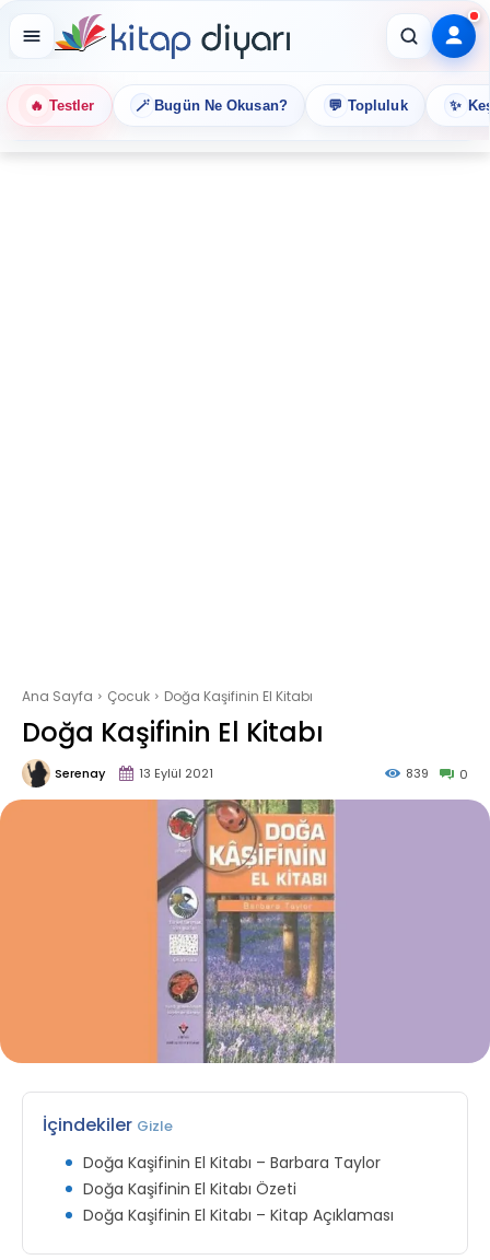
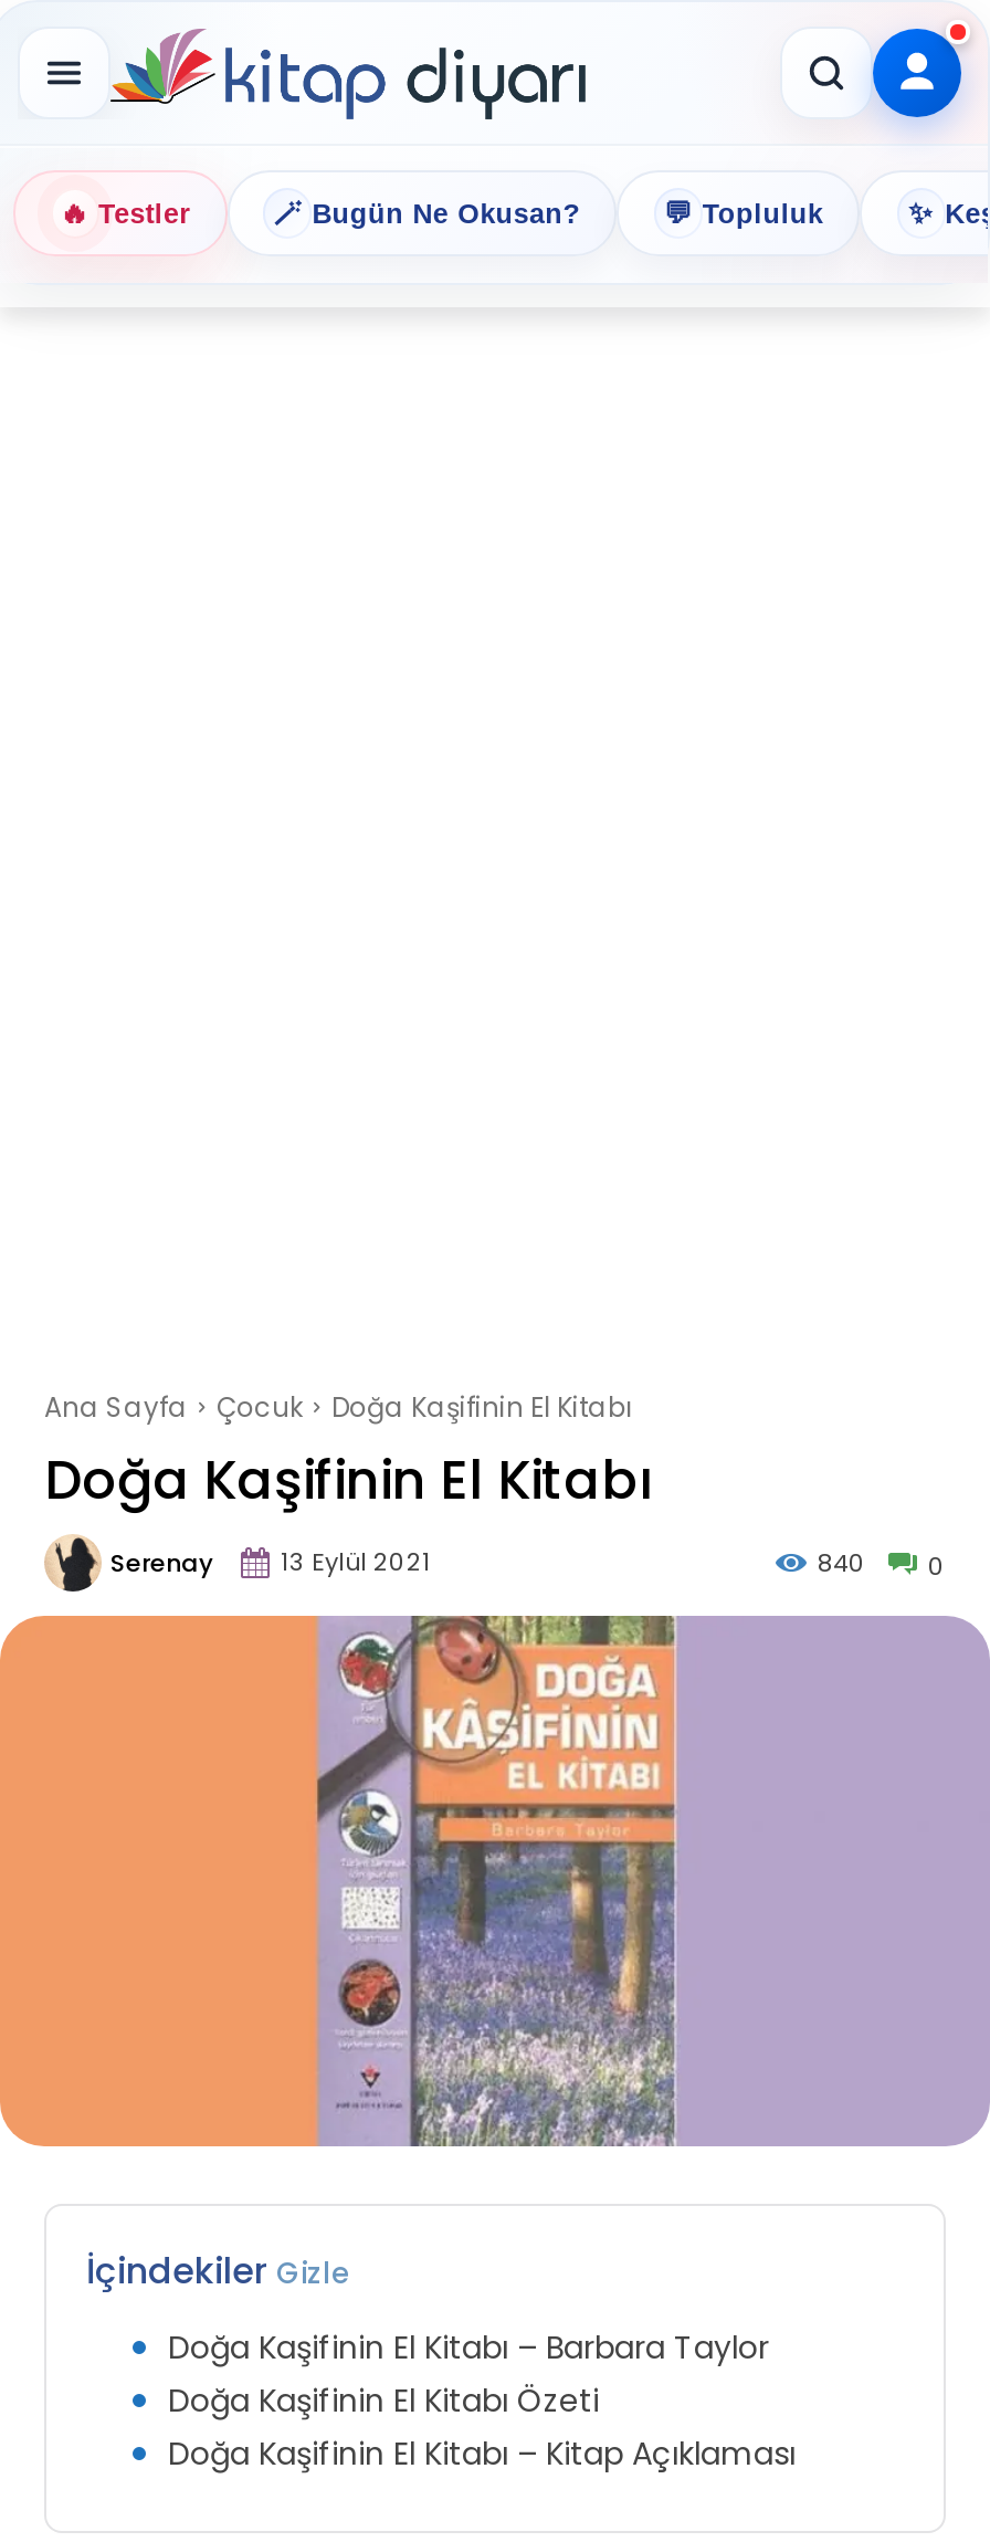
- 839 0
+ 840 0
